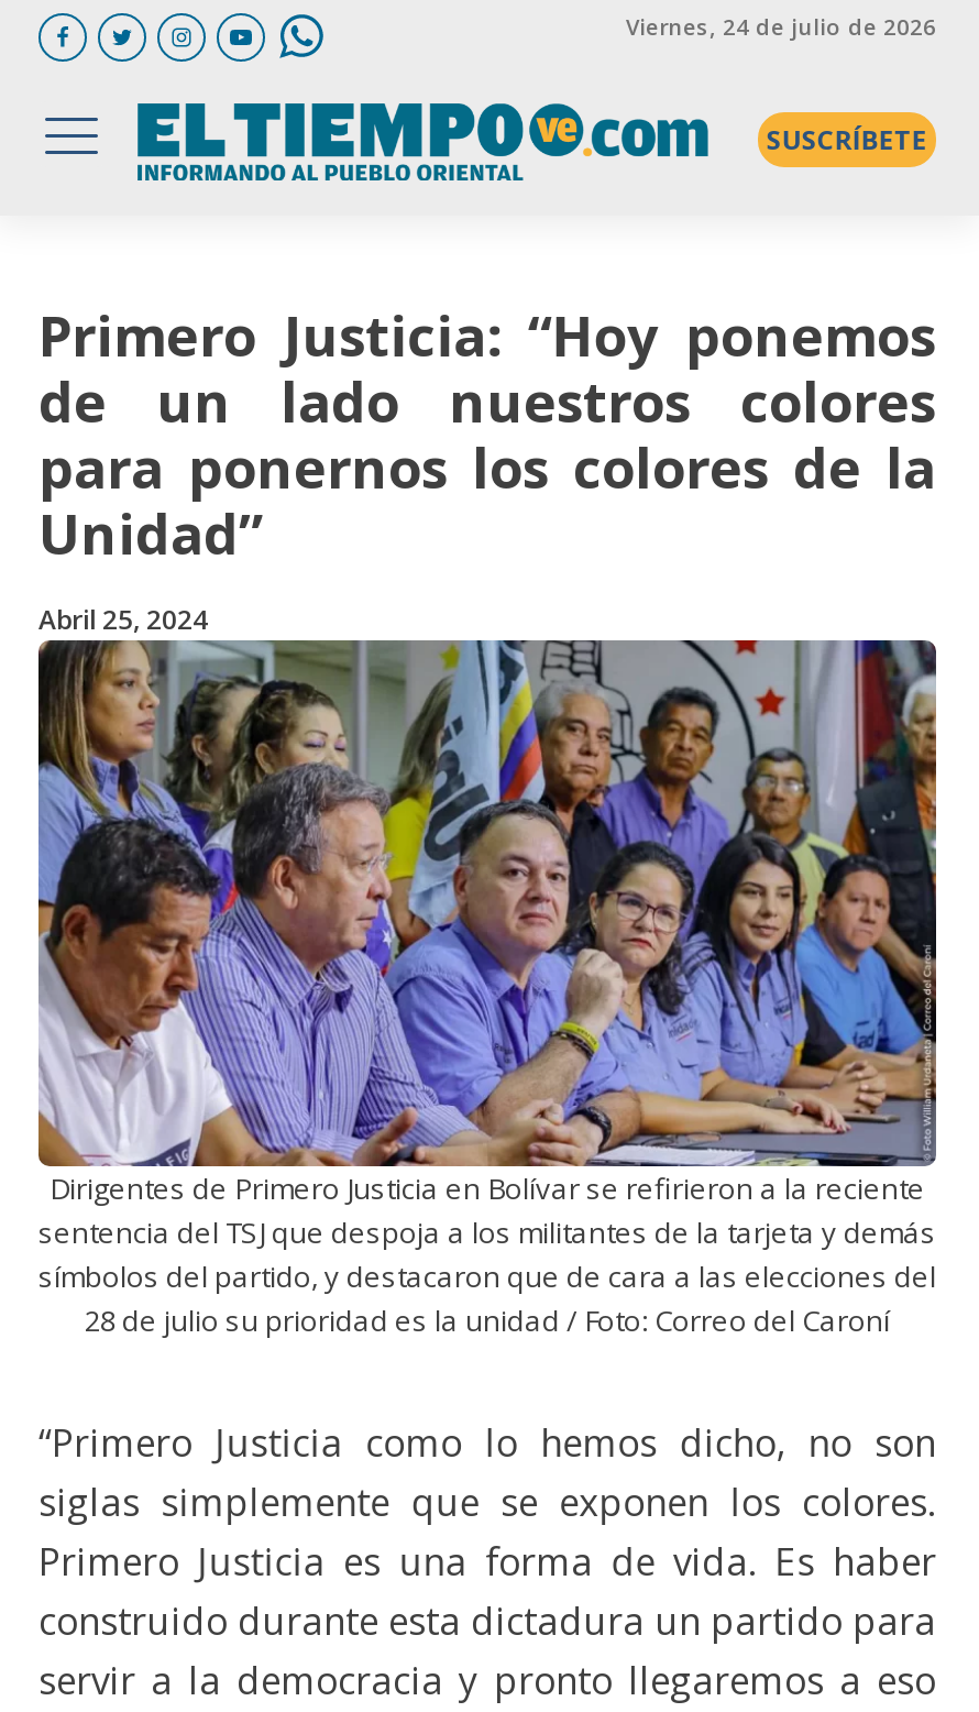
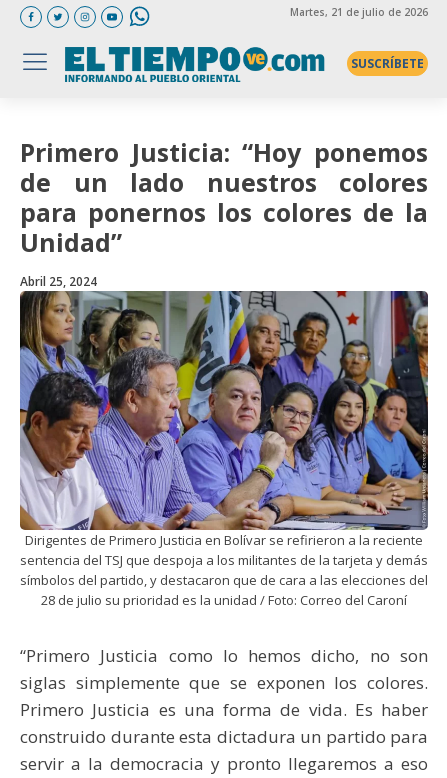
- Viernes, 24 de julio de 2026
+ Martes, 21 de julio de 2026
